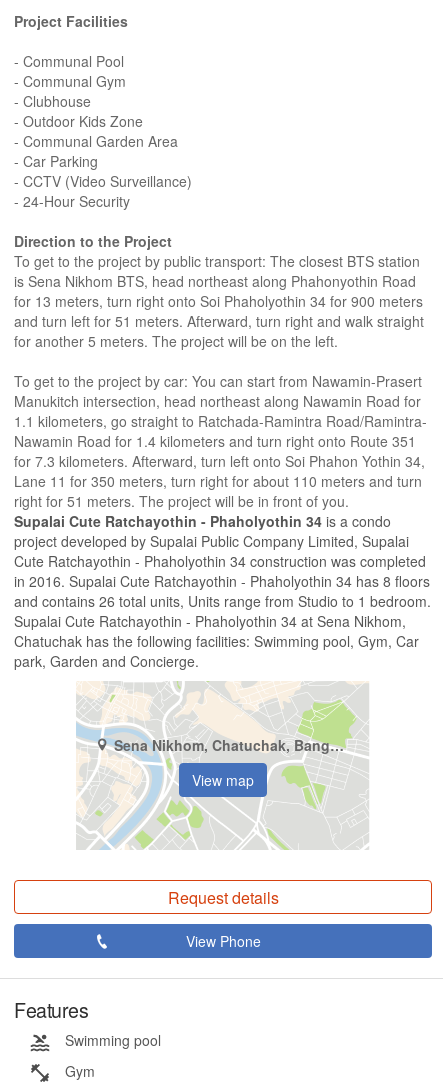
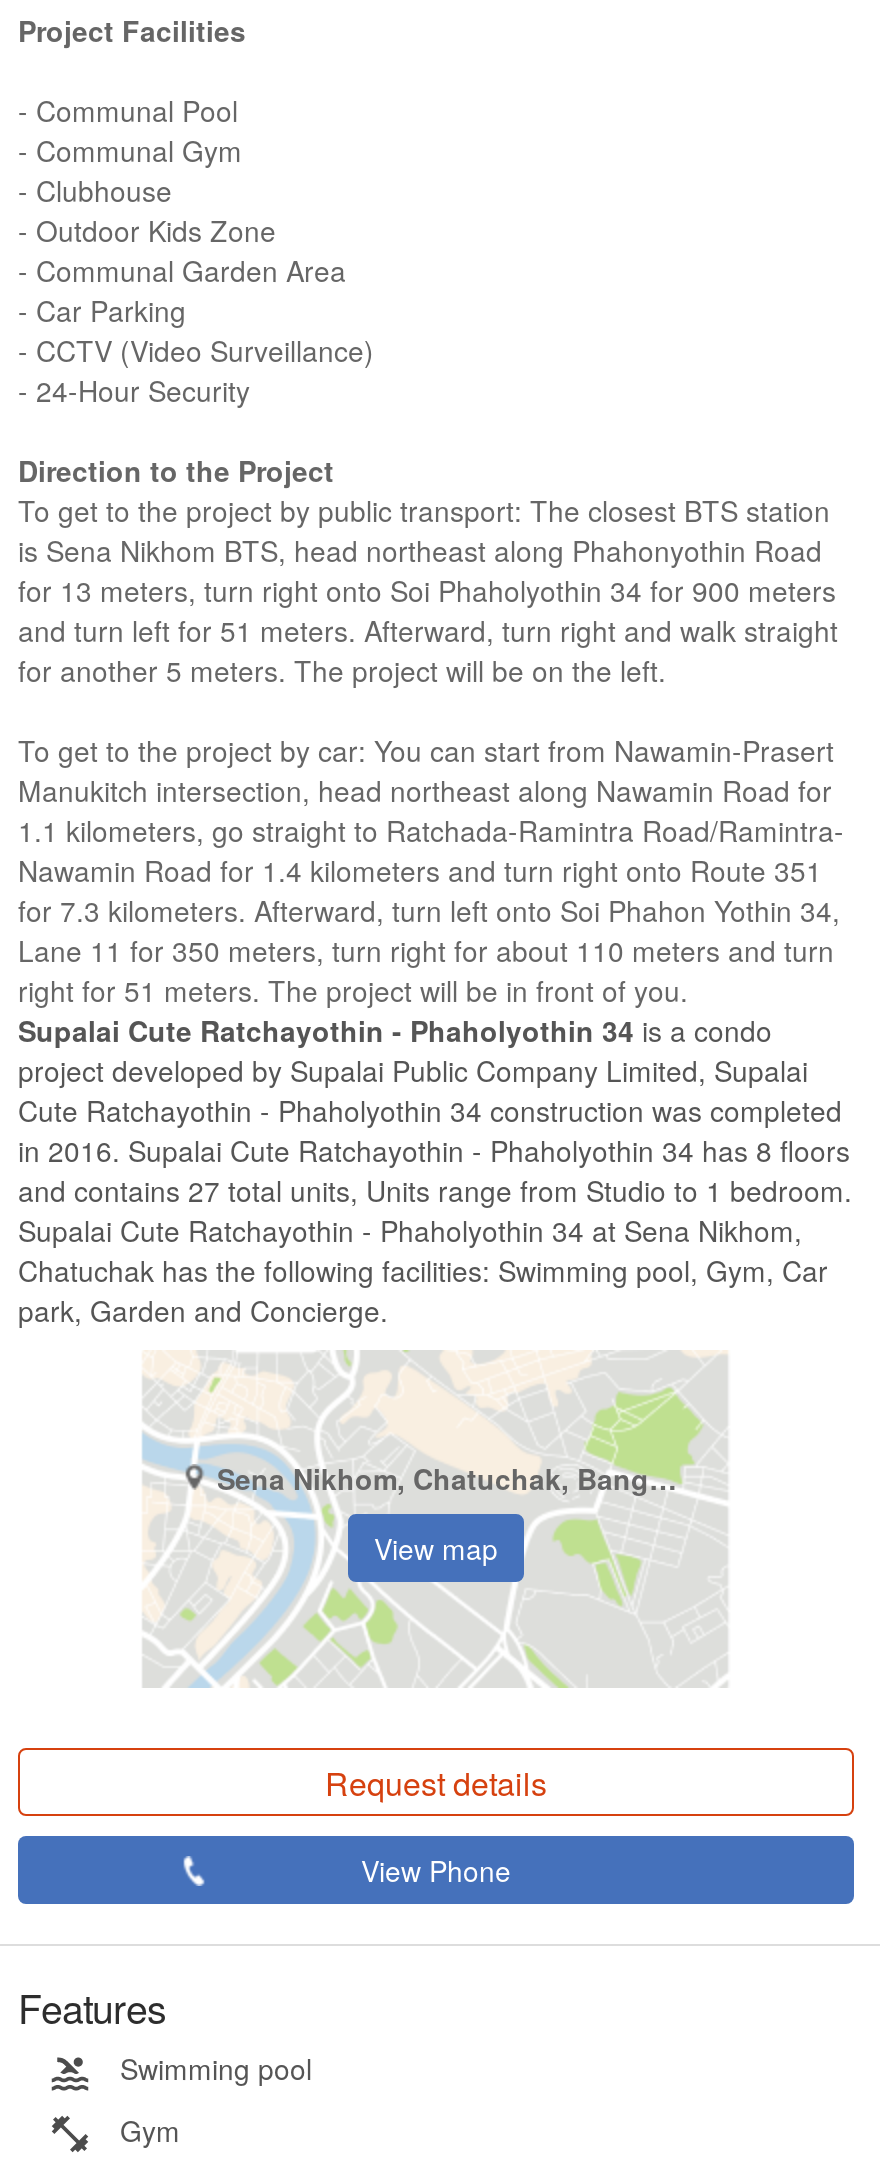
- and contains 26 total units, Units range from Studio to 1 bedroom.
+ and contains 27 total units, Units range from Studio to 1 bedroom.
